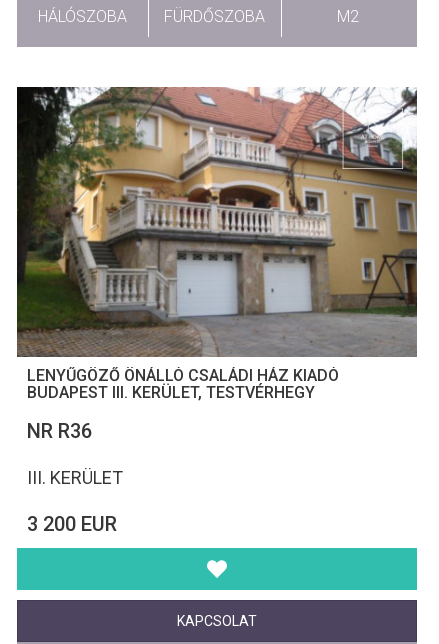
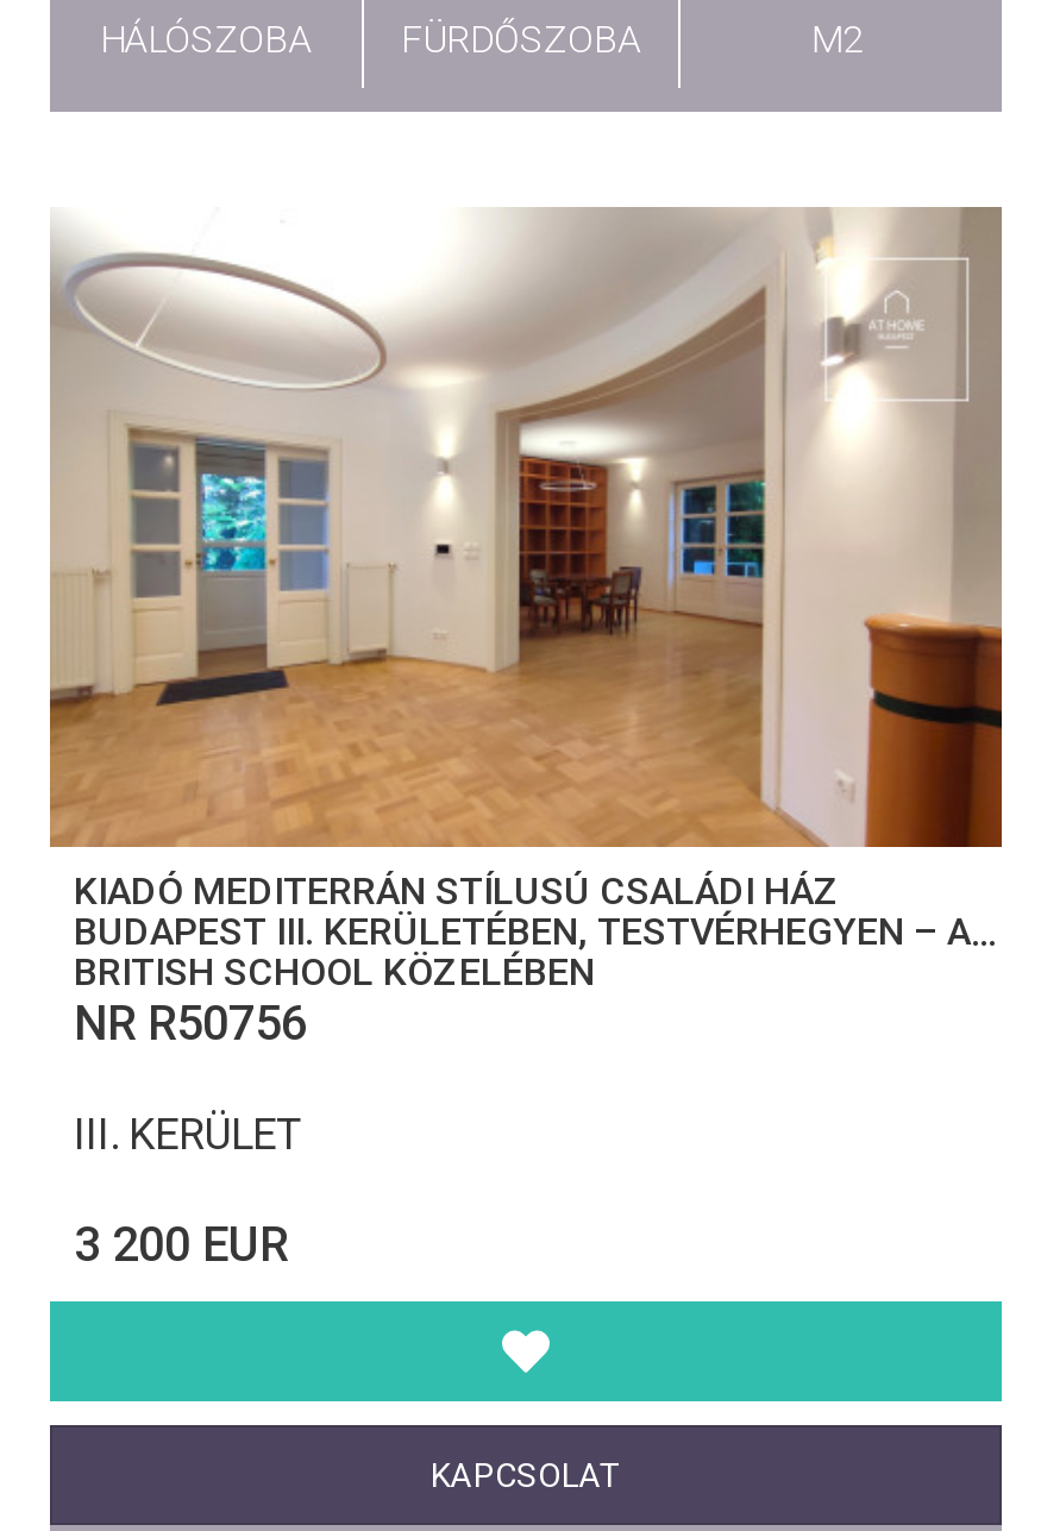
- [image]
- LENYŰGÖZŐ ÖNÁLLÓ CSALÁDI HÁZ KIADÓ
- BUDAPEST III. KERÜLET, TESTVÉRHEGY
- NR R36
+ [image]
+ KIADÓ MEDITERRÁN STÍLUSÚ CSALÁDI HÁZ
+ BUDAPEST III. KERÜLETÉBEN, TESTVÉRHEGYEN – A
+ BRITISH SCHOOL KÖZELÉBEN
+ NR R50756
